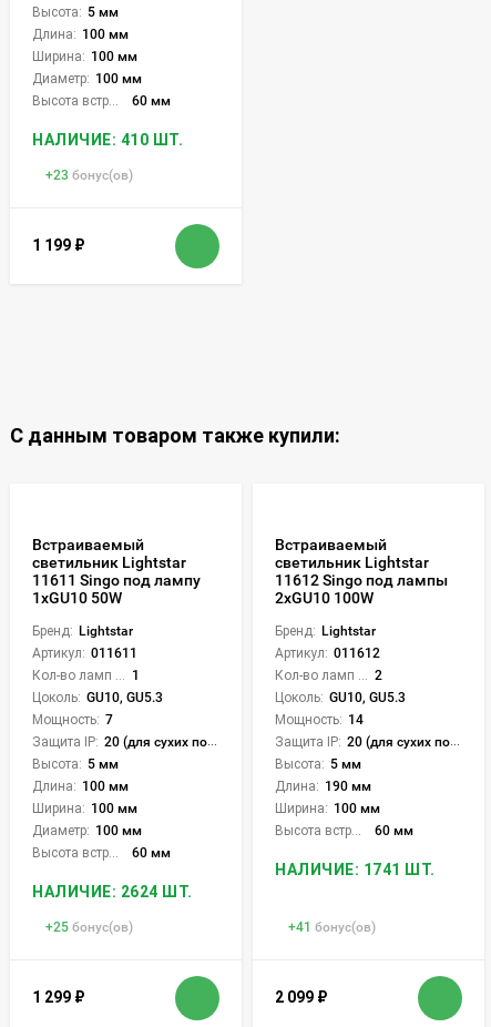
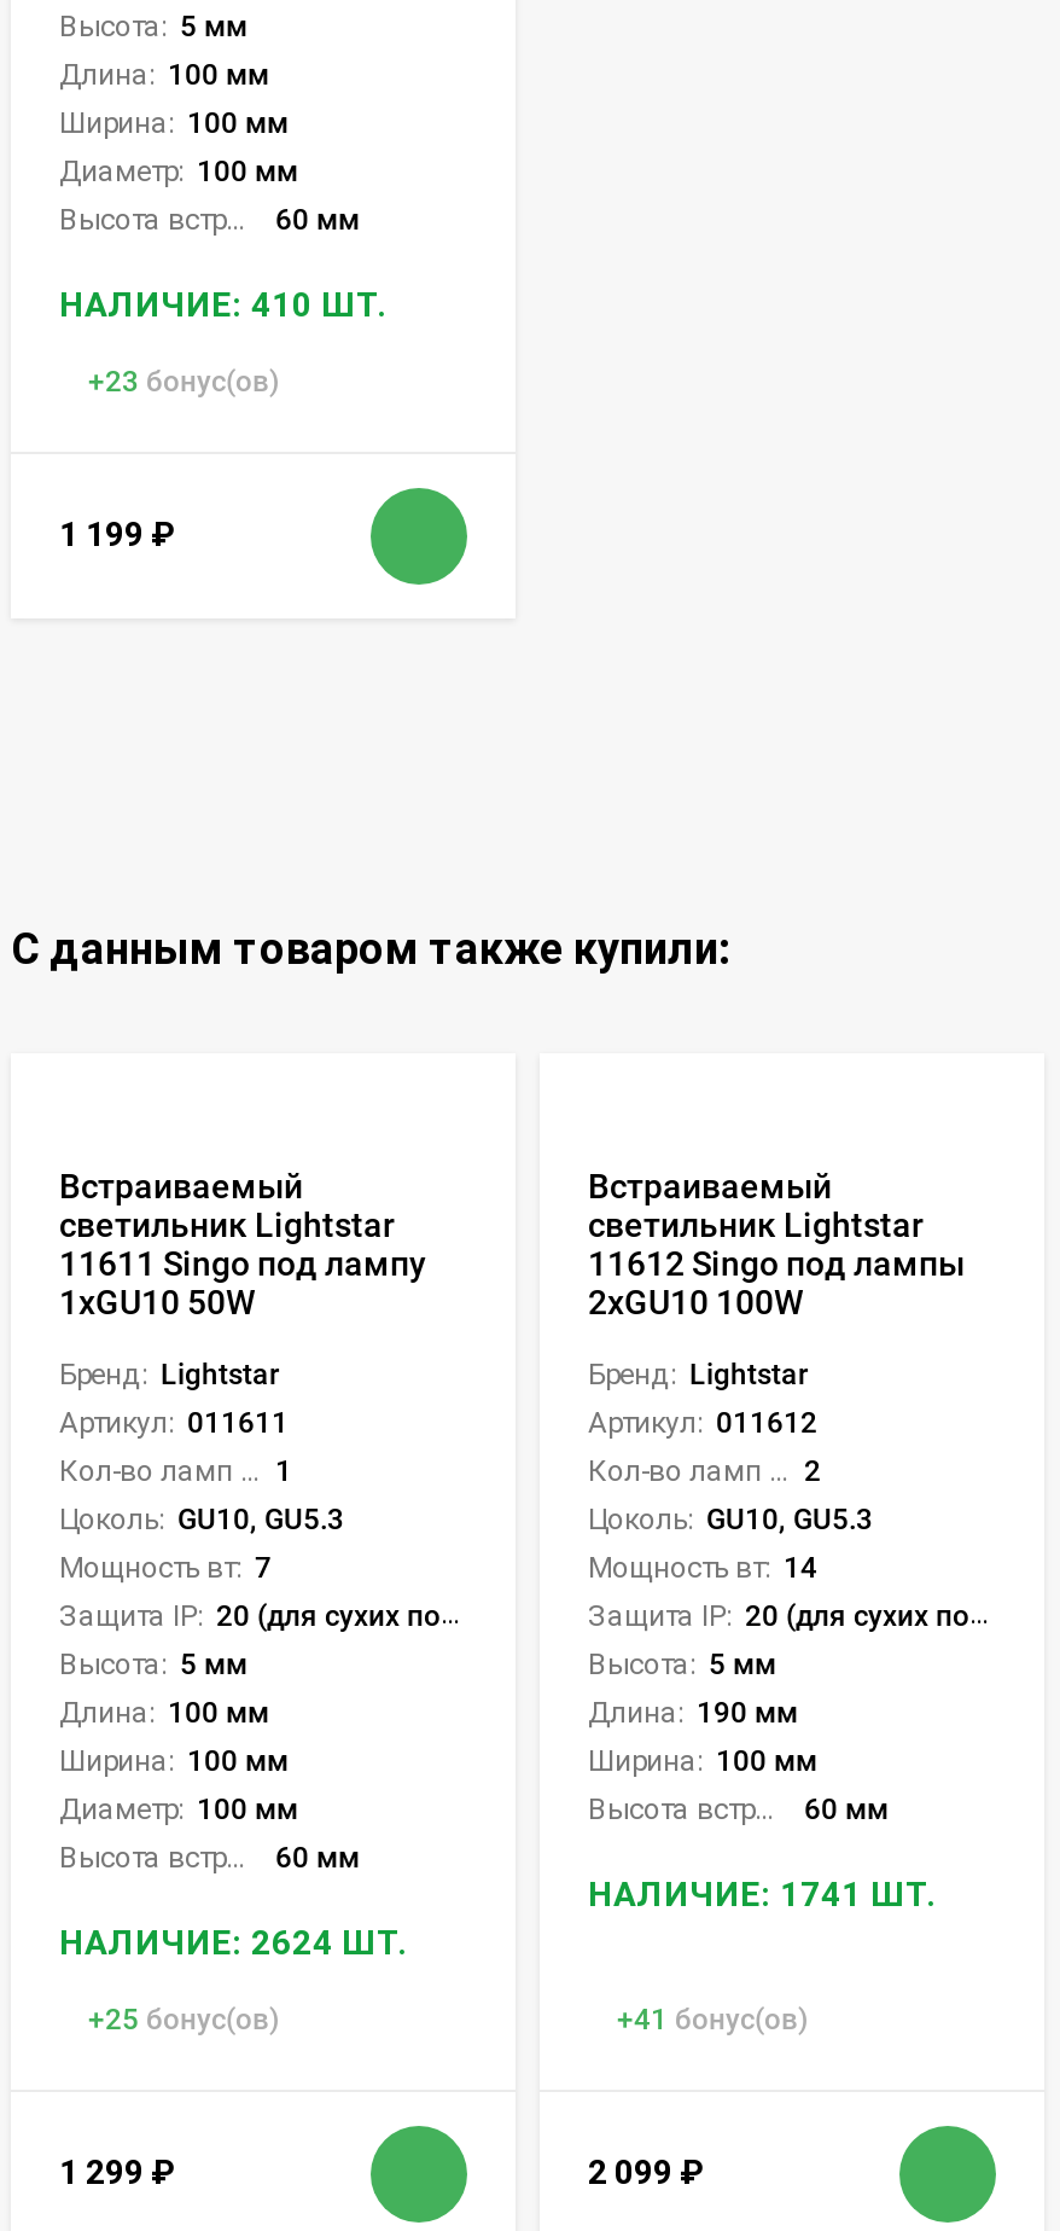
- Мощность: 7
+ Мощность вт: 7

- Мощность: 14
+ Мощность вт: 14
